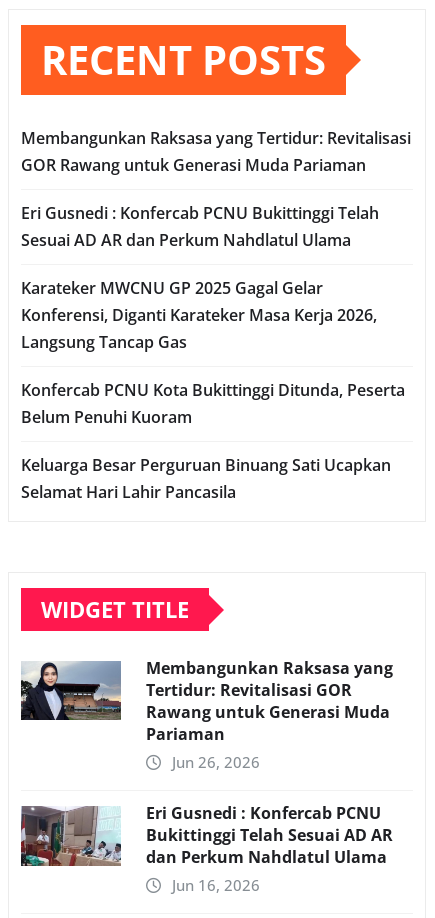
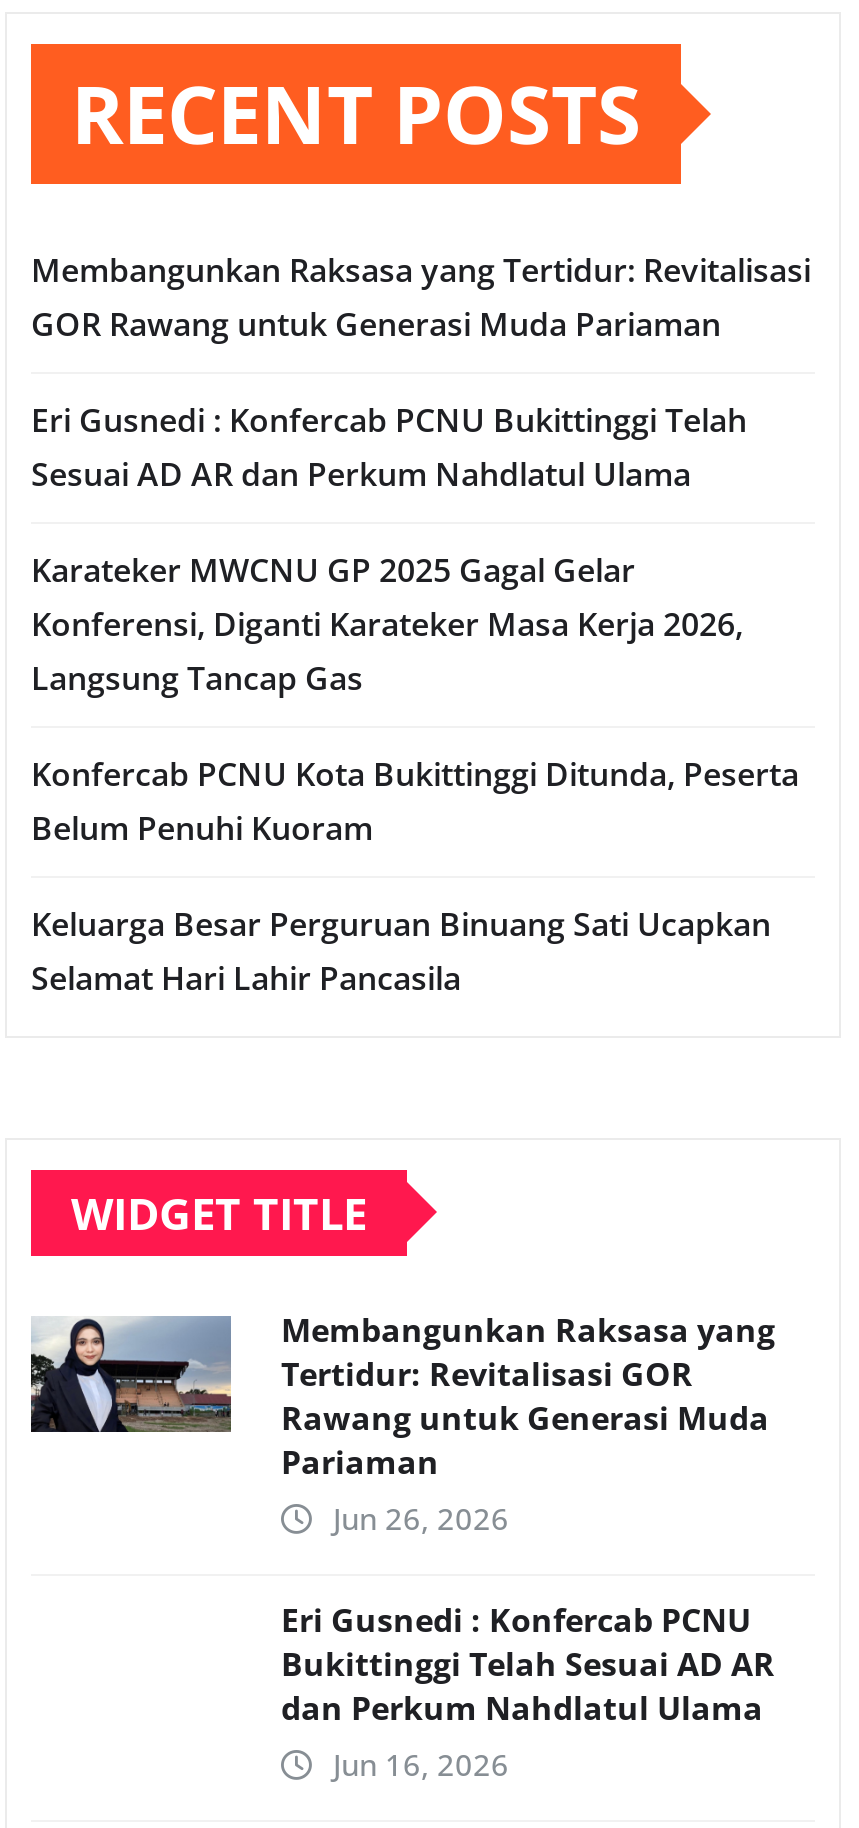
- [image]
